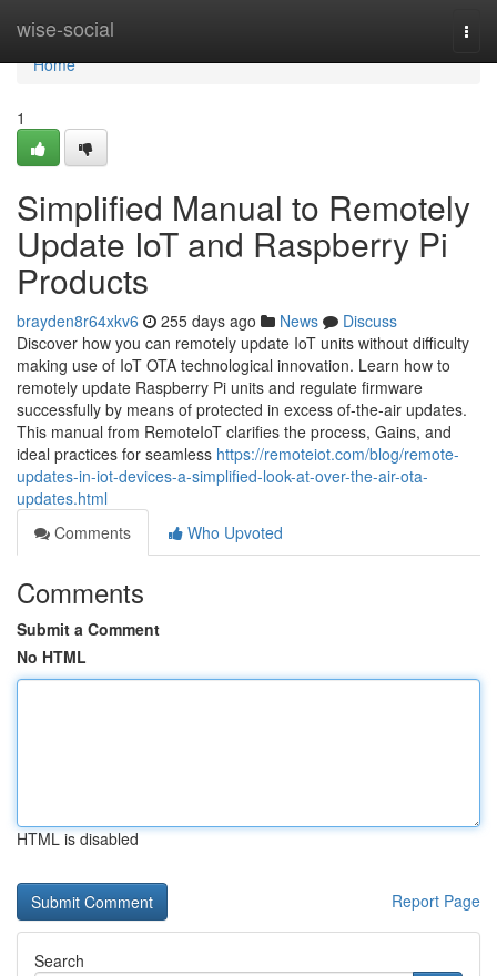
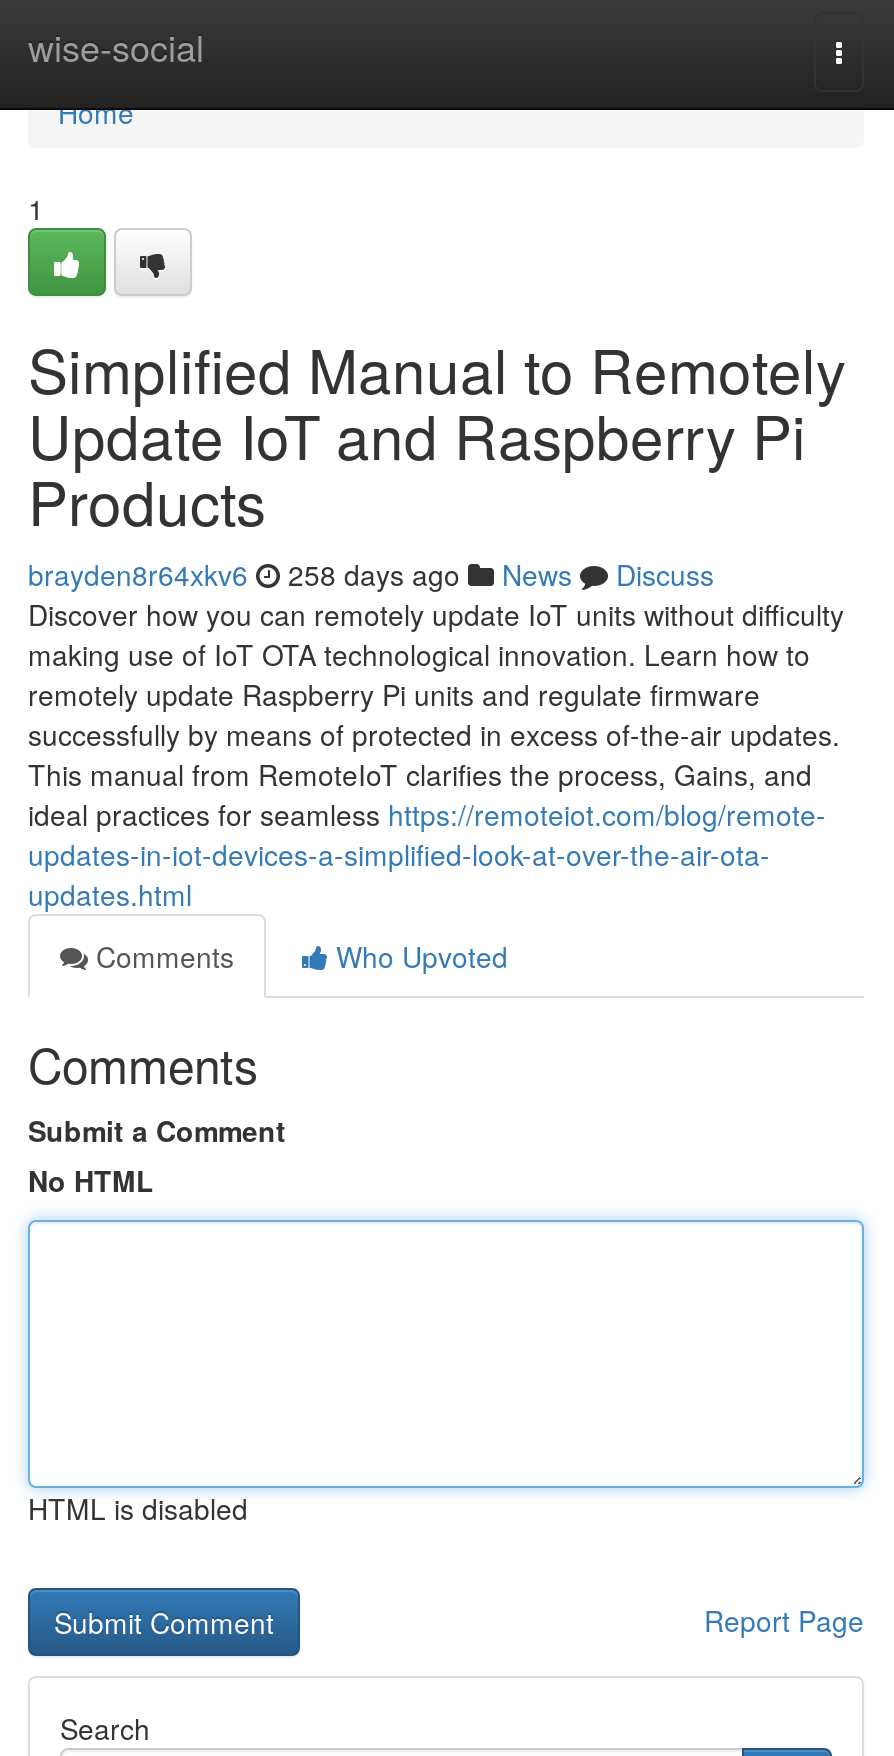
- brayden8r64xkv6 255 days ago News Discuss
+ brayden8r64xkv6 258 days ago News Discuss
